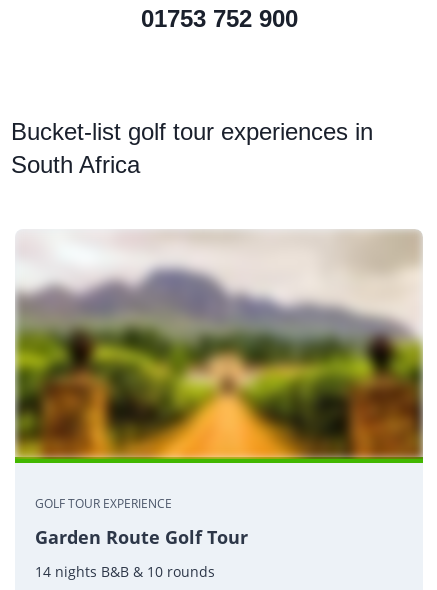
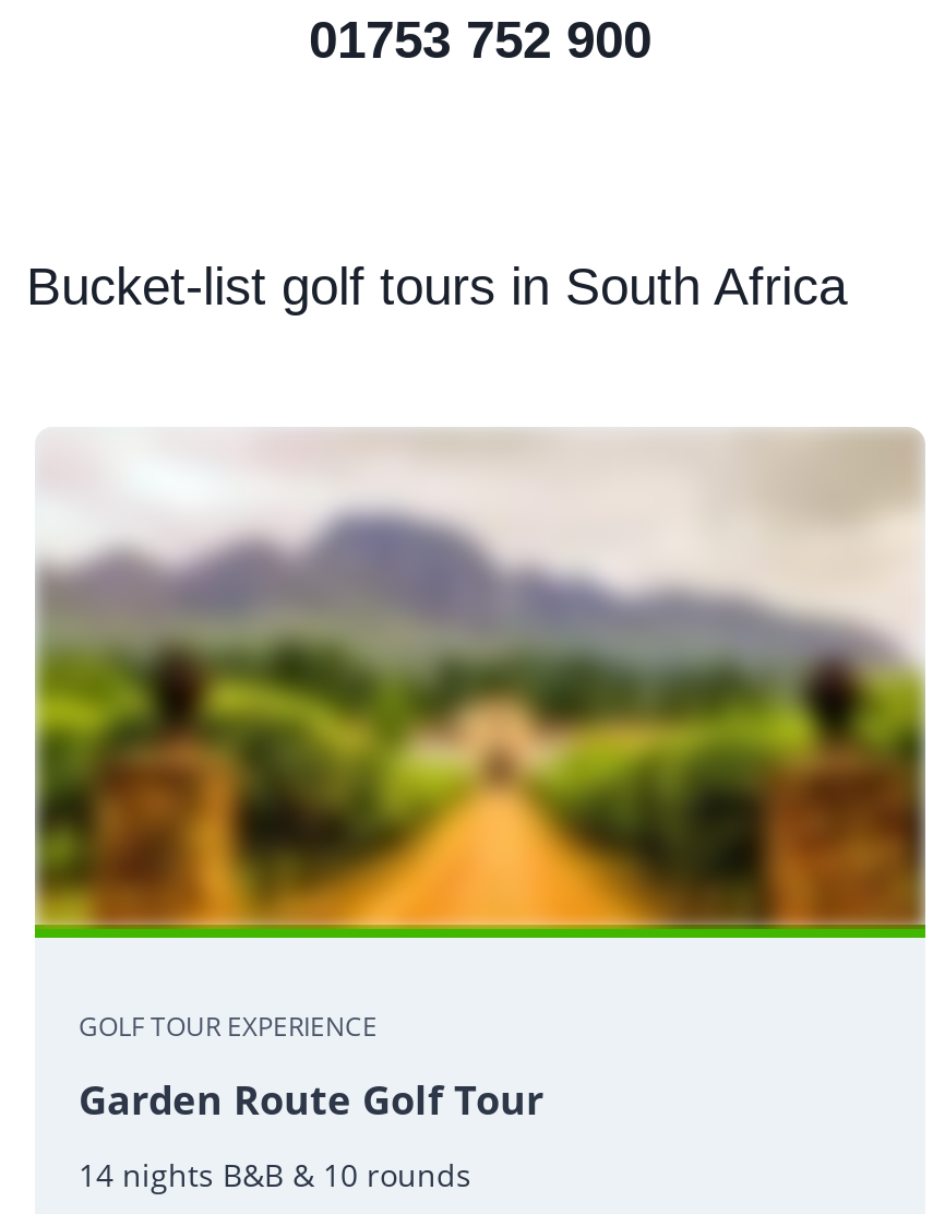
- Bucket-list golf tour experiences in
- South Africa
+ Bucket-list golf tours in South Africa
